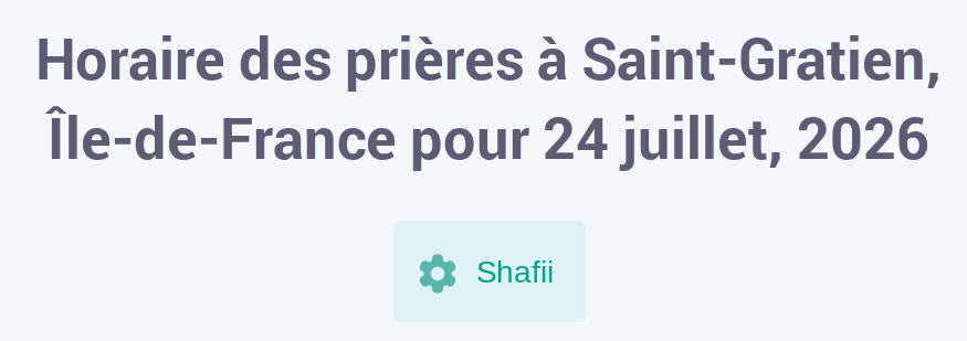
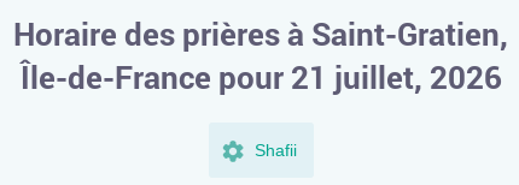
- Île-de-France pour 24 juillet, 2026
+ Île-de-France pour 21 juillet, 2026
